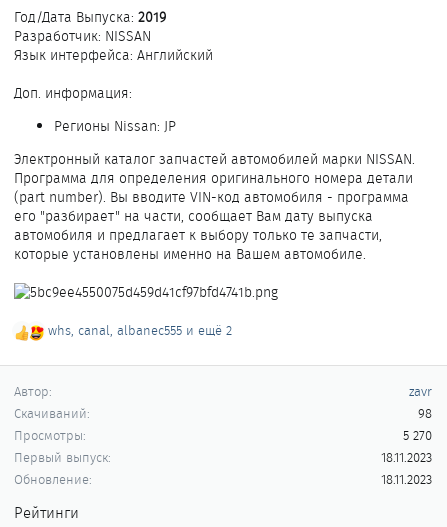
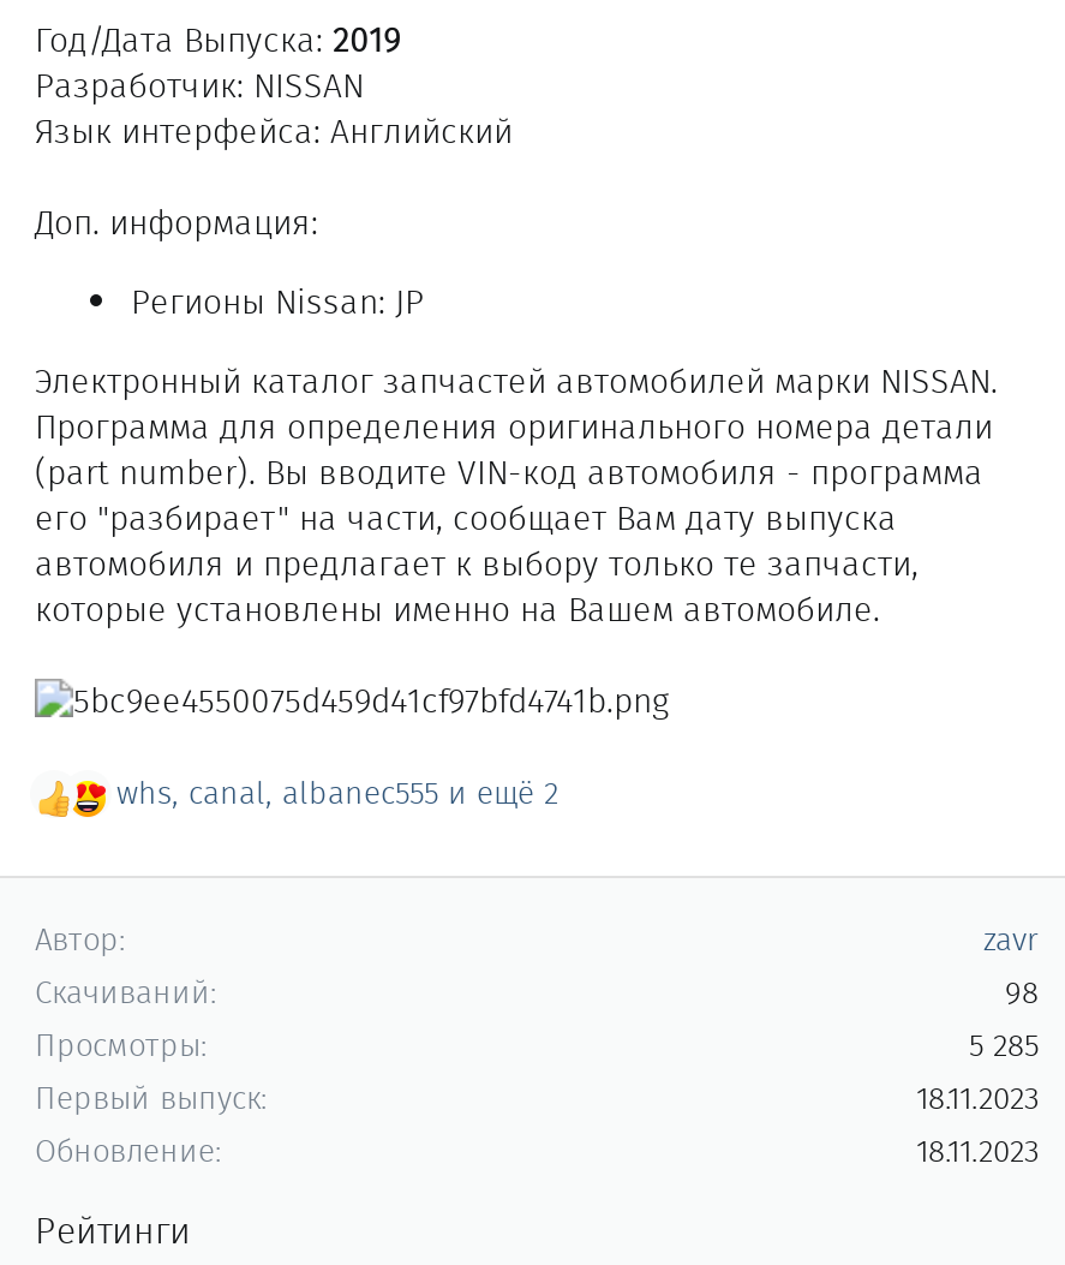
- 5 270
+ 5 285
